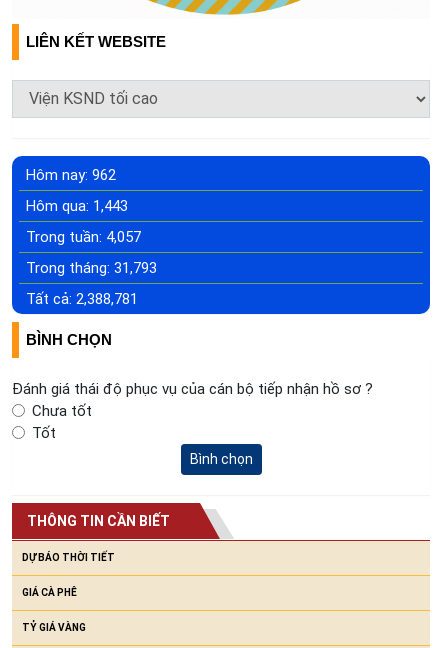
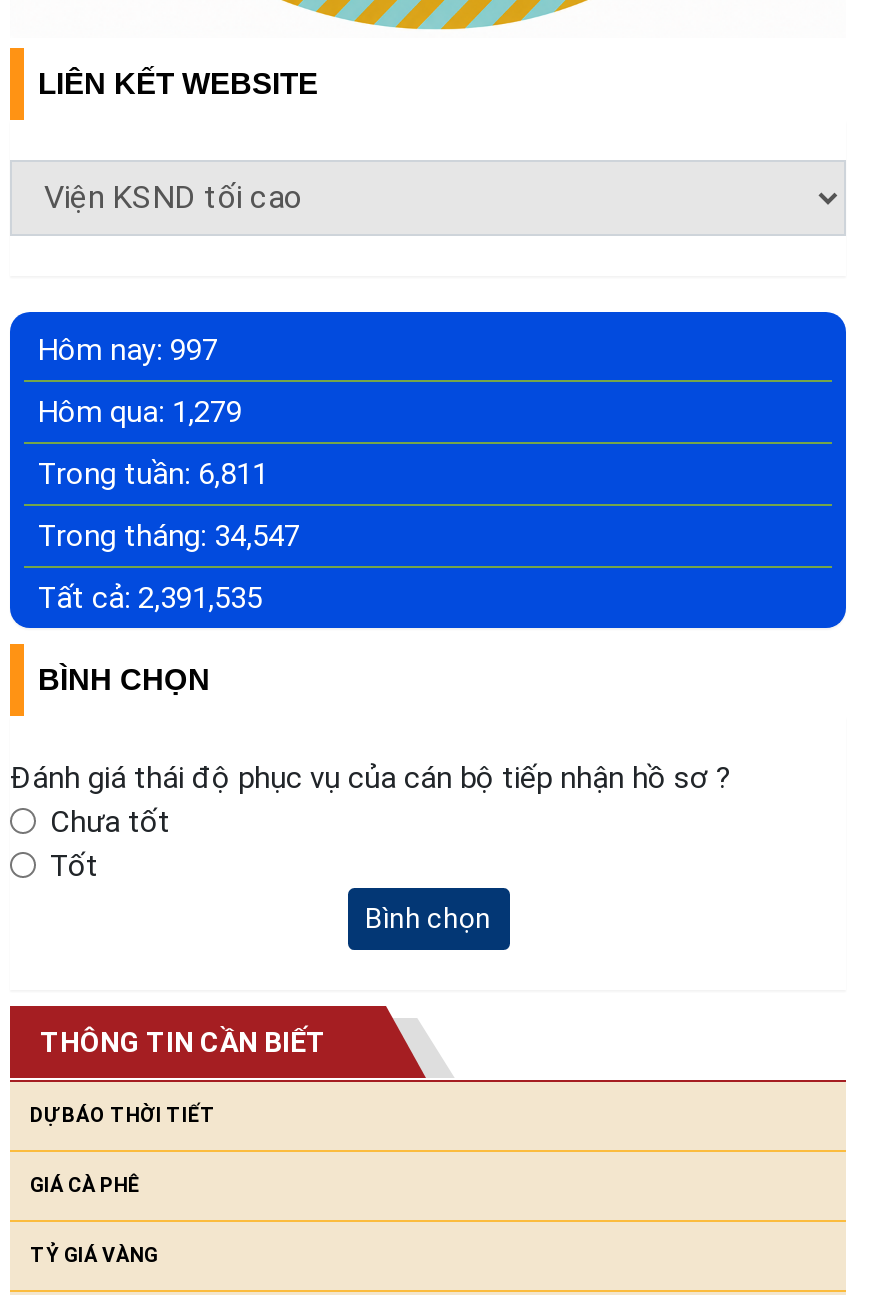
- Hôm nay: 962
+ Hôm nay: 997

- Hôm qua: 1,443
+ Hôm qua: 1,279

- Trong tuần: 4,057
+ Trong tuần: 6,811

- Trong tháng: 31,793
+ Trong tháng: 34,547

- Tất cả: 2,388,781
+ Tất cả: 2,391,535
